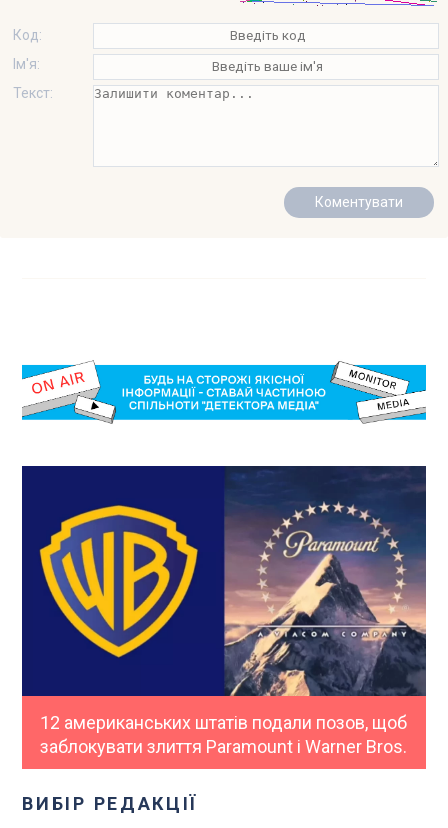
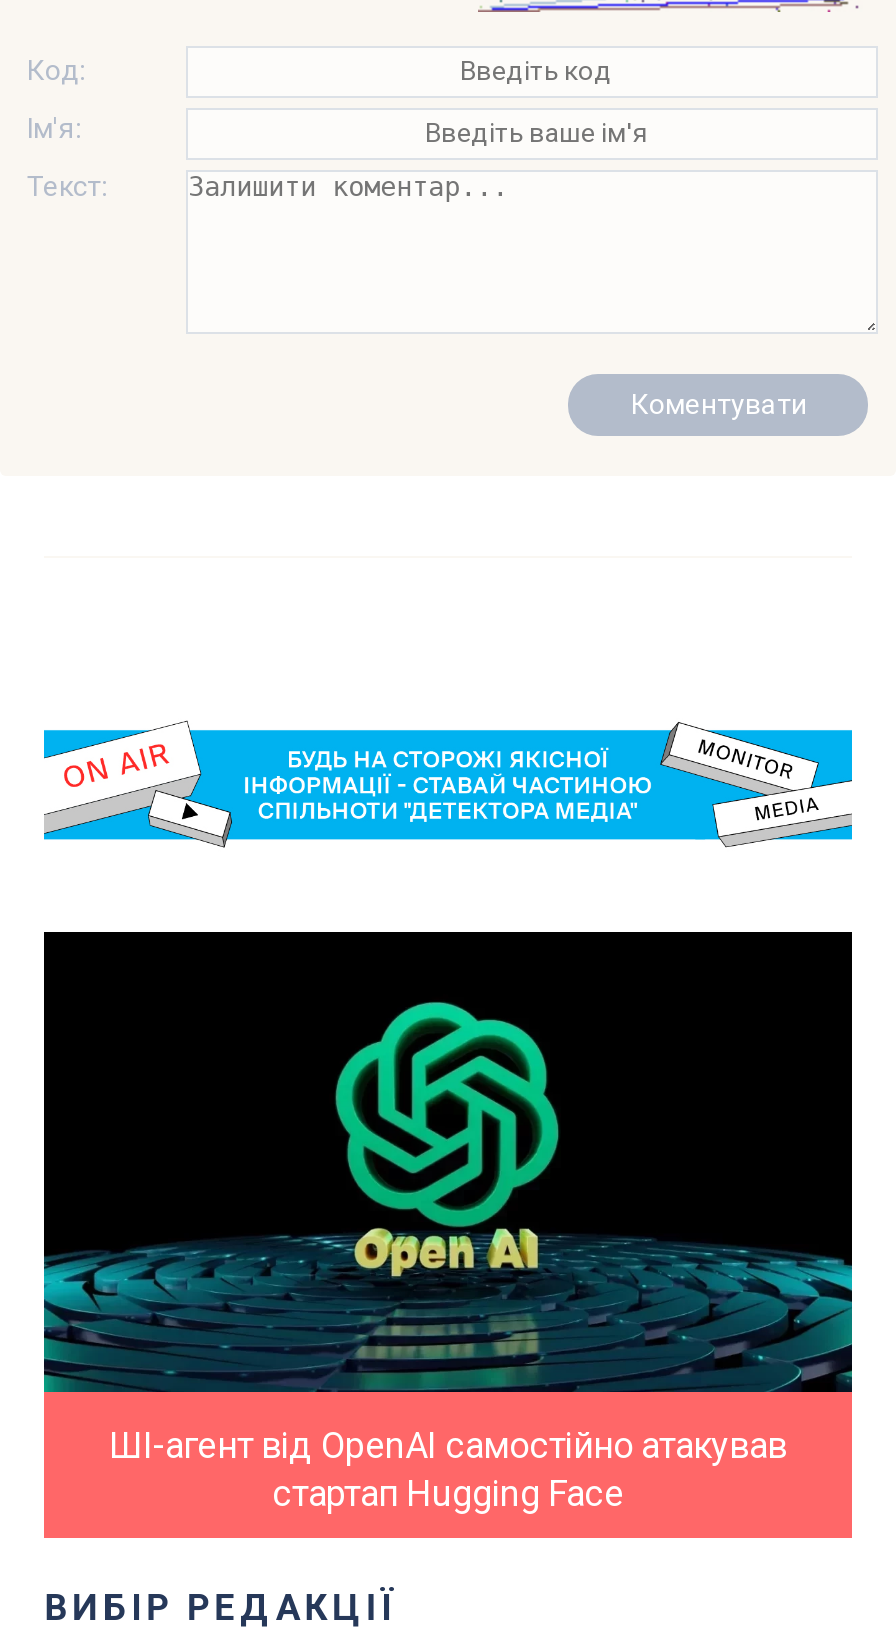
- [image]
- 12 американських штатів подали позов, щоб
- заблокувати злиття Paramount і Warner Bros.
+ [image]
+ ШІ-агент від OpenAI самостійно атакував
+ стартап Hugging Face
